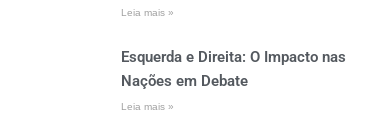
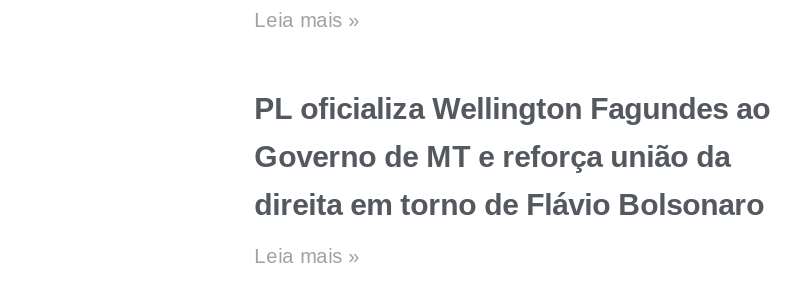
- Esquerda e Direita: O Impacto nas
- Nações em Debate
+ PL oficializa Wellington Fagundes ao
+ Governo de MT e reforça união da
+ direita em torno de Flávio Bolsonaro
